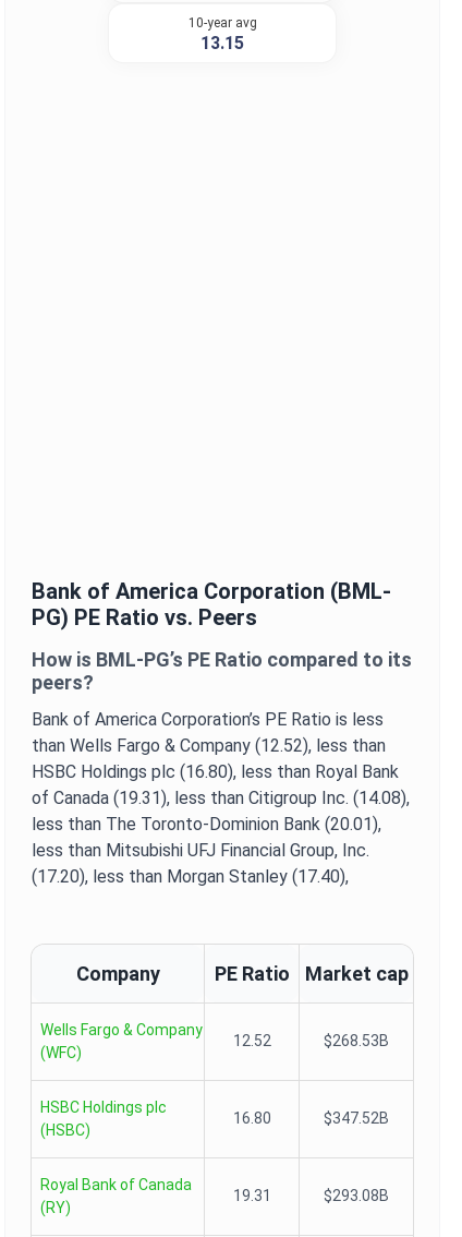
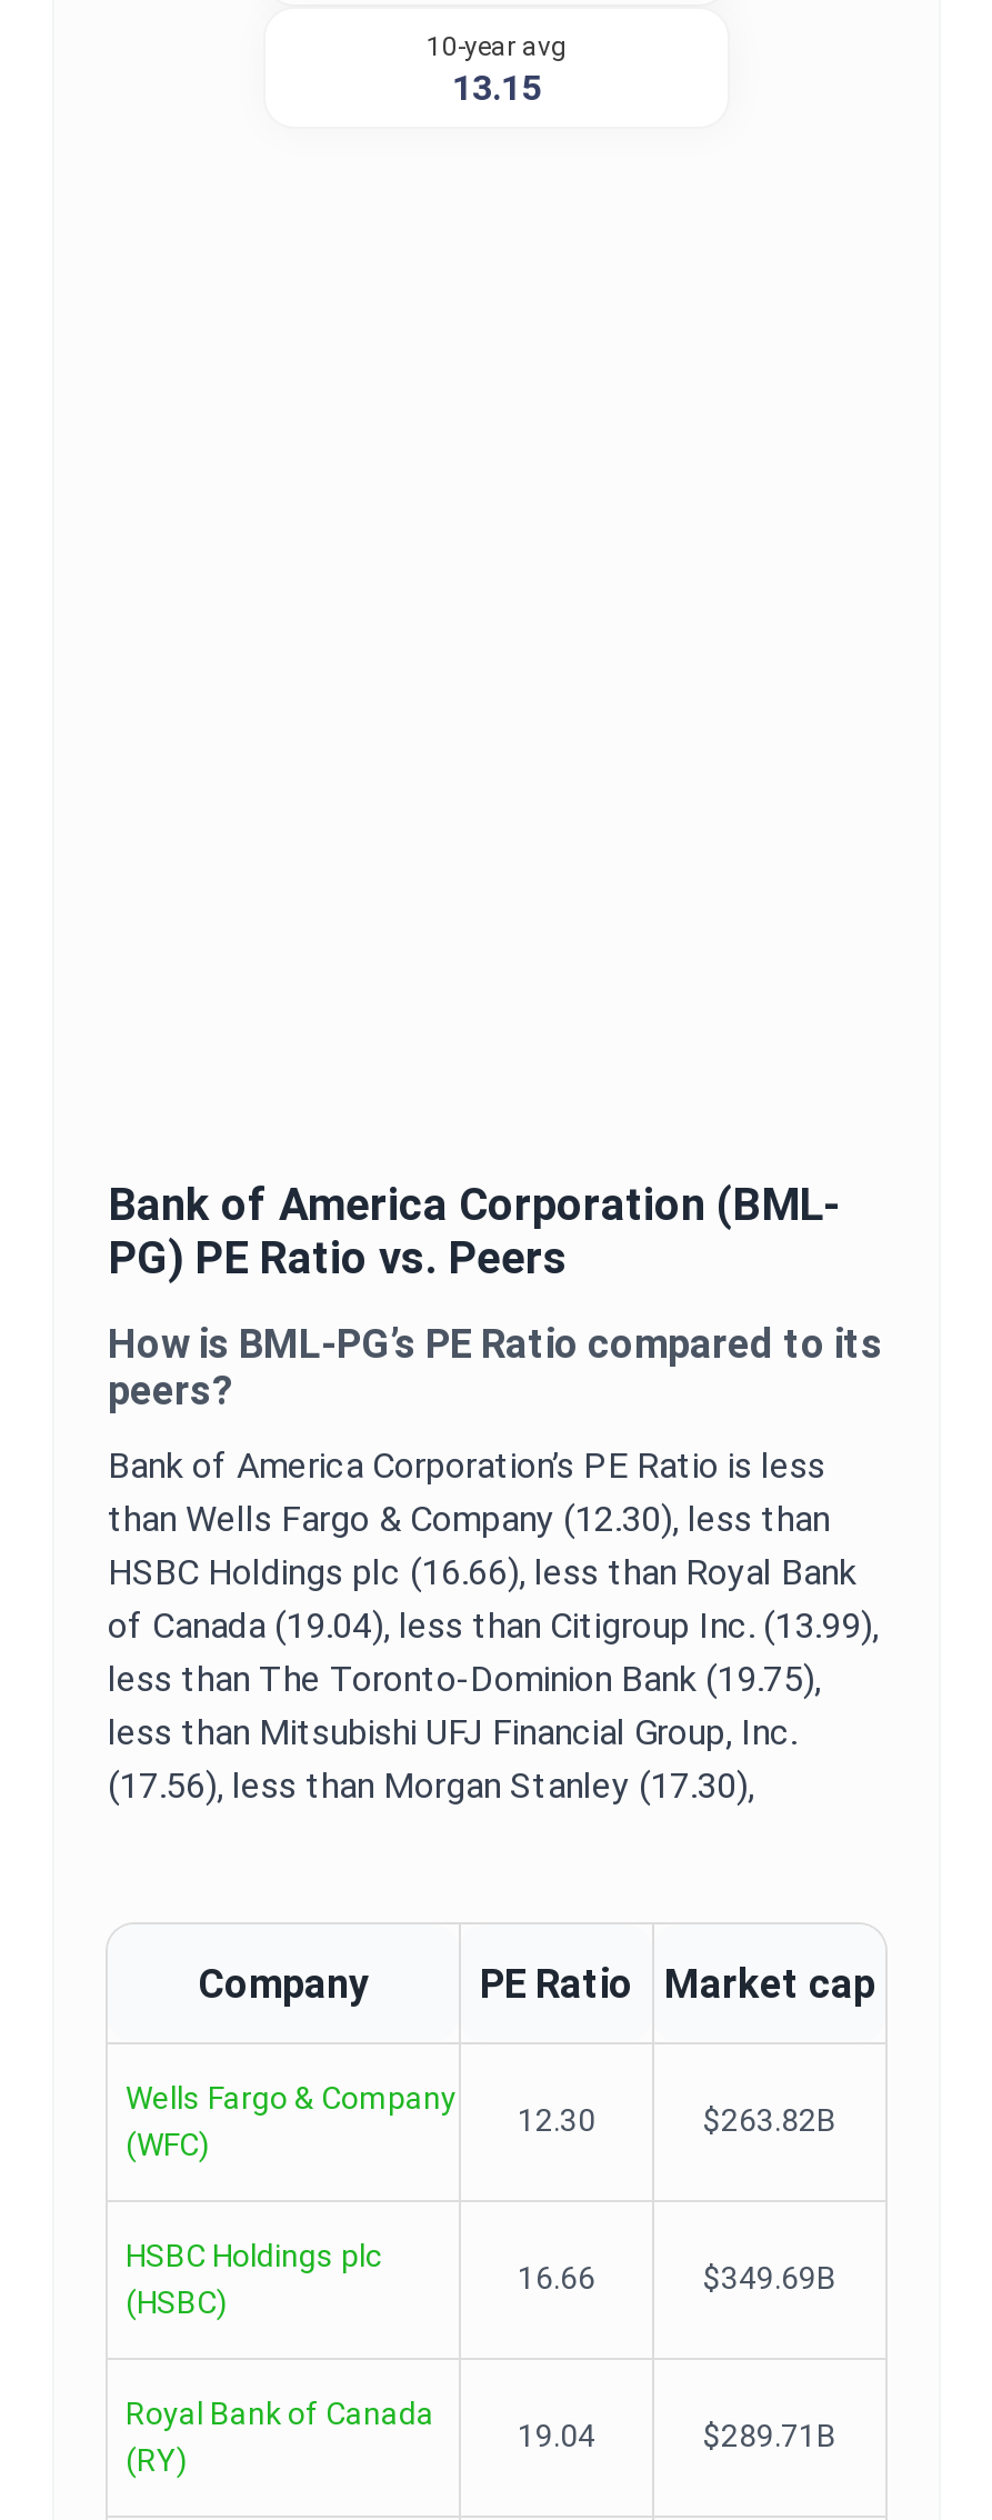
- than Wells Fargo & Company (12.52), less than
+ than Wells Fargo & Company (12.30), less than

- HSBC Holdings plc (16.80), less than Royal Bank
+ HSBC Holdings plc (16.66), less than Royal Bank

- of Canada (19.31), less than Citigroup Inc. (14.08),
+ of Canada (19.04), less than Citigroup Inc. (13.99),

- less than The Toronto-Dominion Bank (20.01),
+ less than The Toronto-Dominion Bank (19.75),

- (17.20), less than Morgan Stanley (17.40),
+ (17.56), less than Morgan Stanley (17.30),

- 12.52
- $268.53B
+ 12.30
+ $263.82B

- 16.80
- $347.52B
+ 16.66
+ $349.69B

- 19.31
- $293.08B
+ 19.04
+ $289.71B
